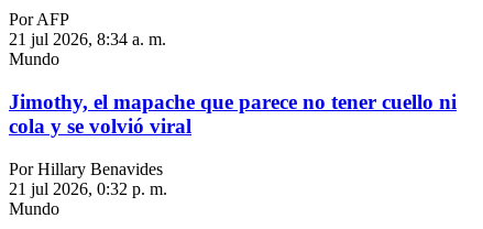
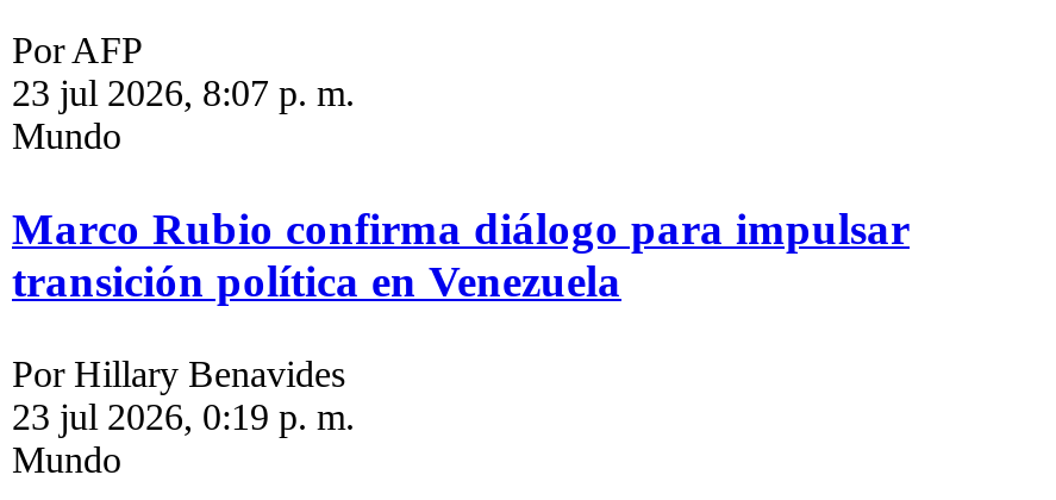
- 21 jul 2026, 8:34 a. m.
+ 23 jul 2026, 8:07 p. m.

- Jimothy, el mapache que parece no tener cuello ni
- cola y se volvió viral
+ Marco Rubio confirma diálogo para impulsar
+ transición política en Venezuela

- 21 jul 2026, 0:32 p. m.
+ 23 jul 2026, 0:19 p. m.
